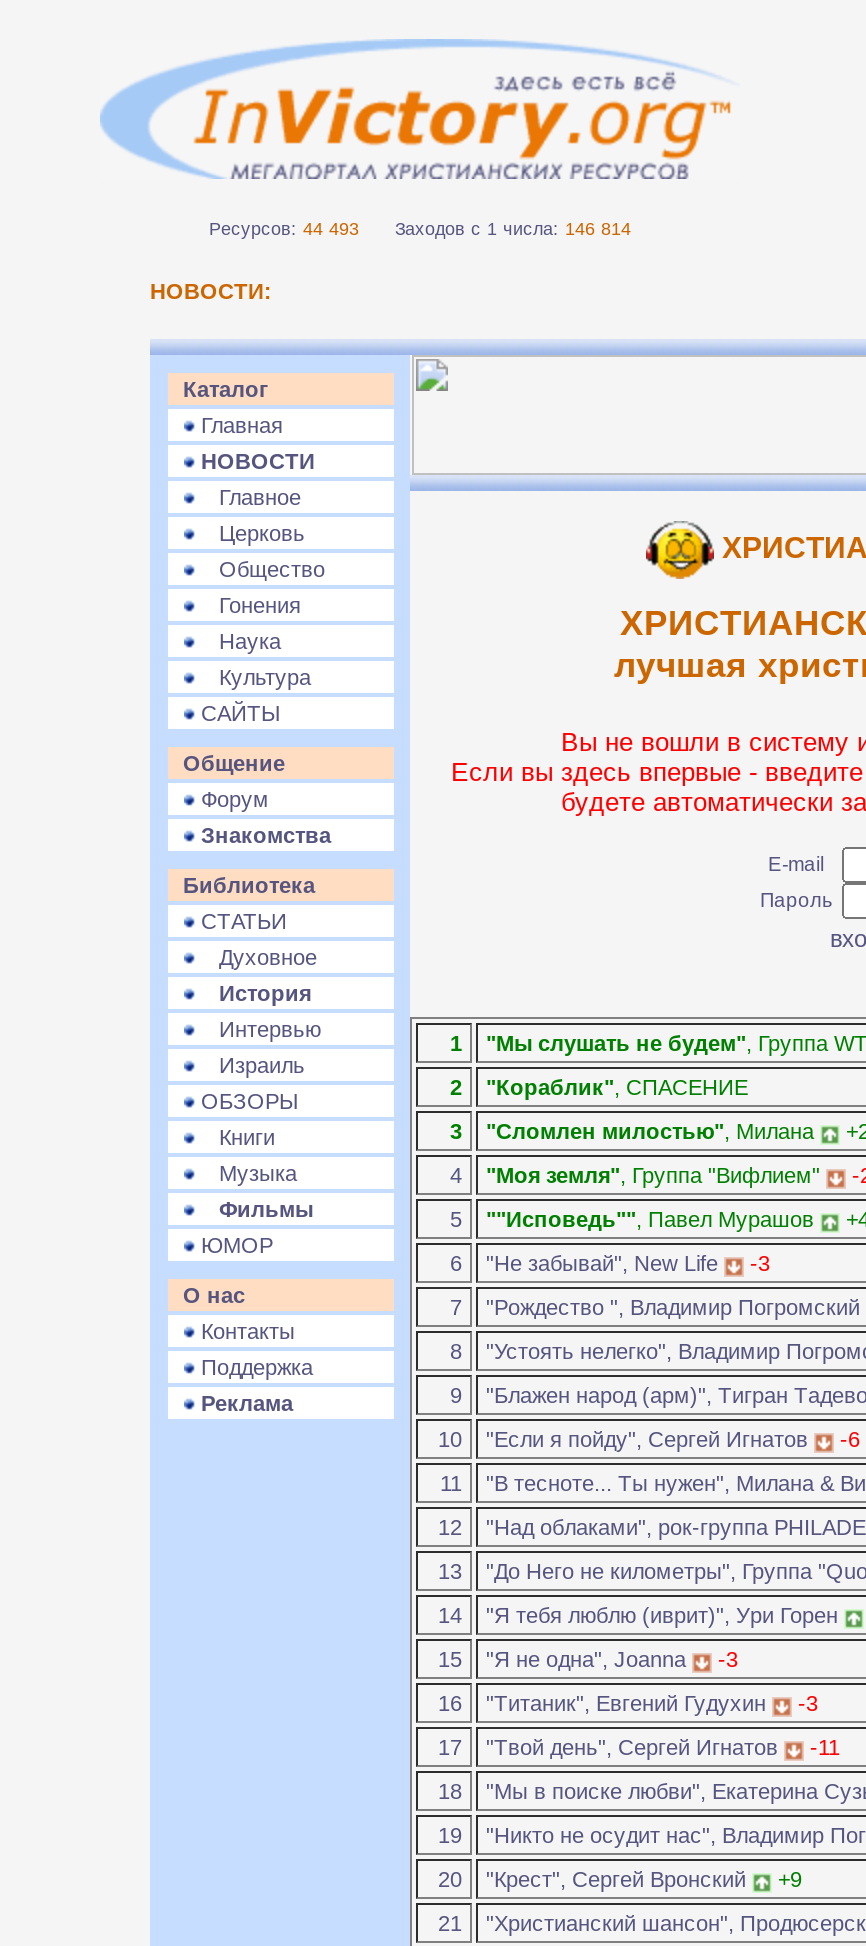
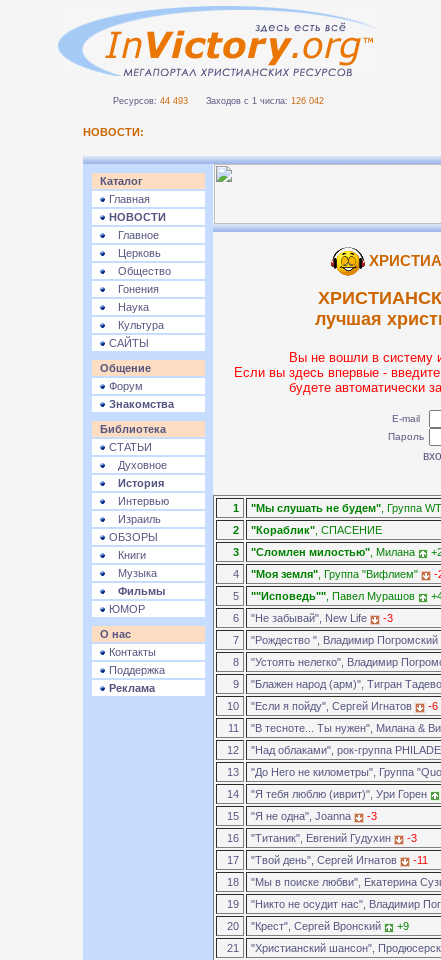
- Ресурсов: 44 493 Заходов с 1 числа: 146 814
+ Ресурсов: 44 493 Заходов с 1 числа: 126 042
